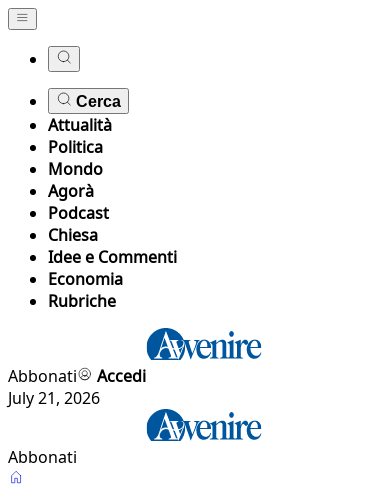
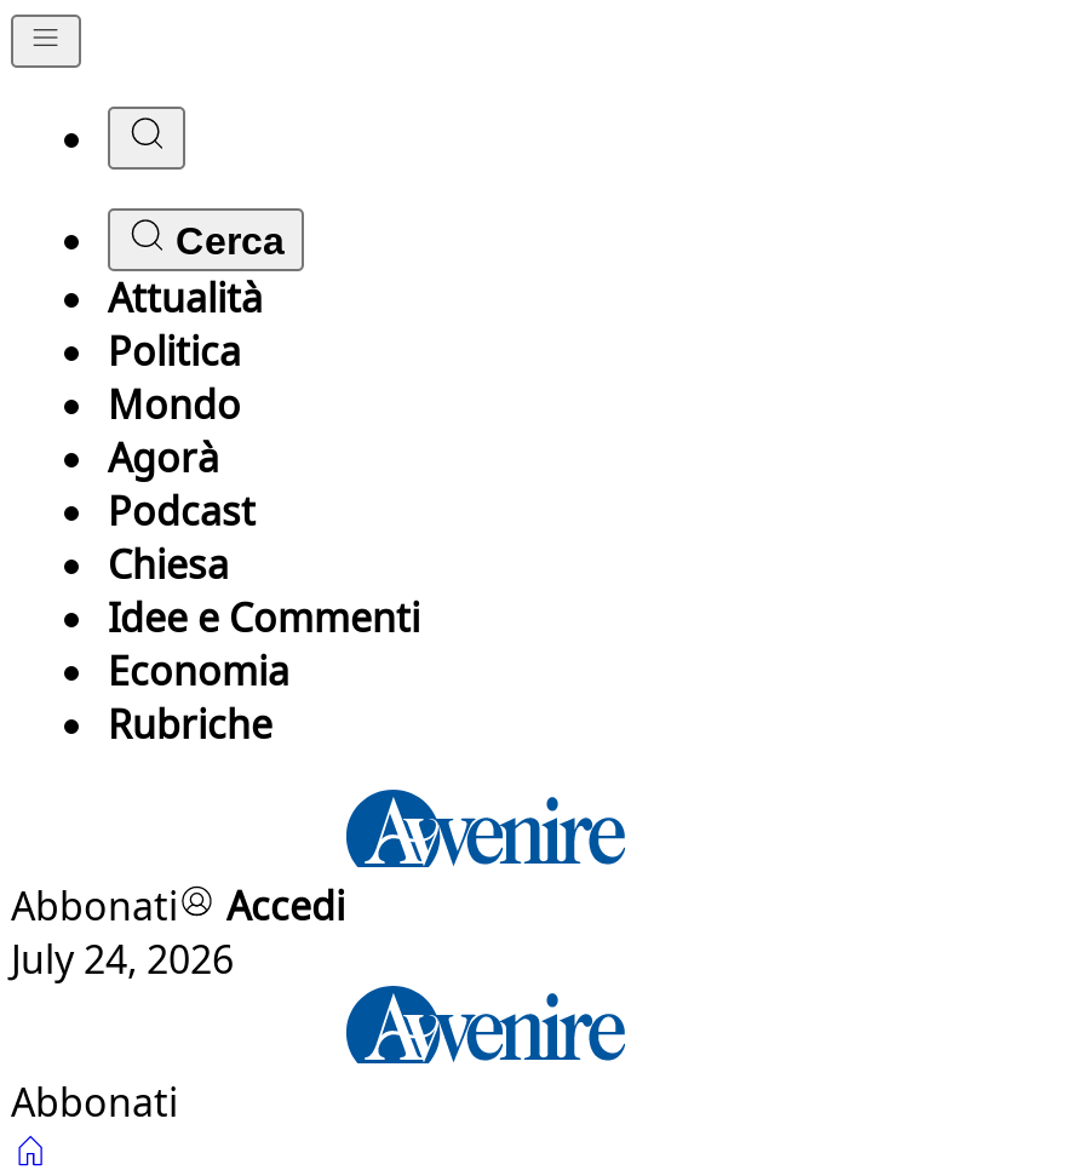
- July 21, 2026
+ July 24, 2026
